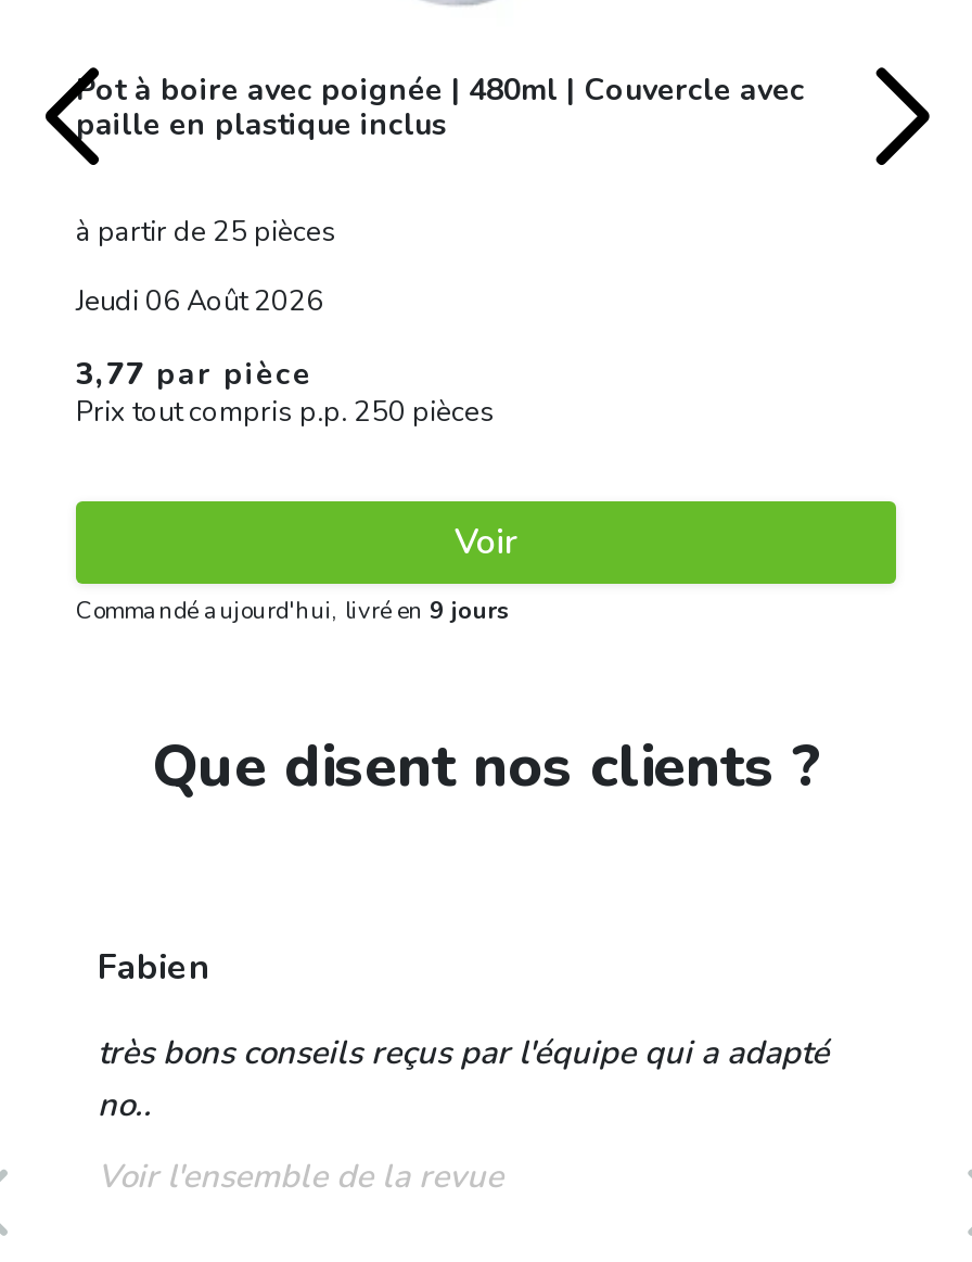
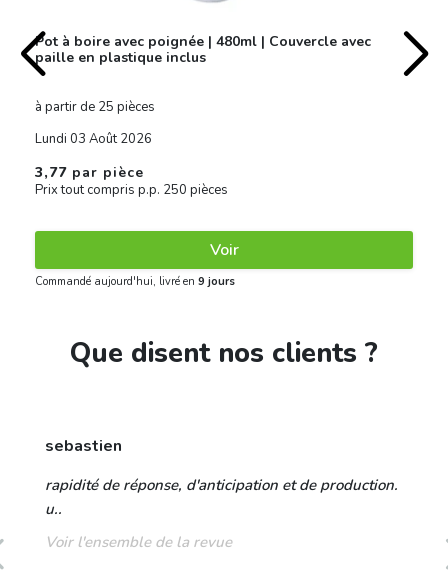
- Jeudi 06 Août 2026
+ Lundi 03 Août 2026

- Fabien
+ sebastien

- très bons conseils reçus par l'équipe qui a adapté
- no..
+ rapidité de réponse, d'anticipation et de production.
+ u..
